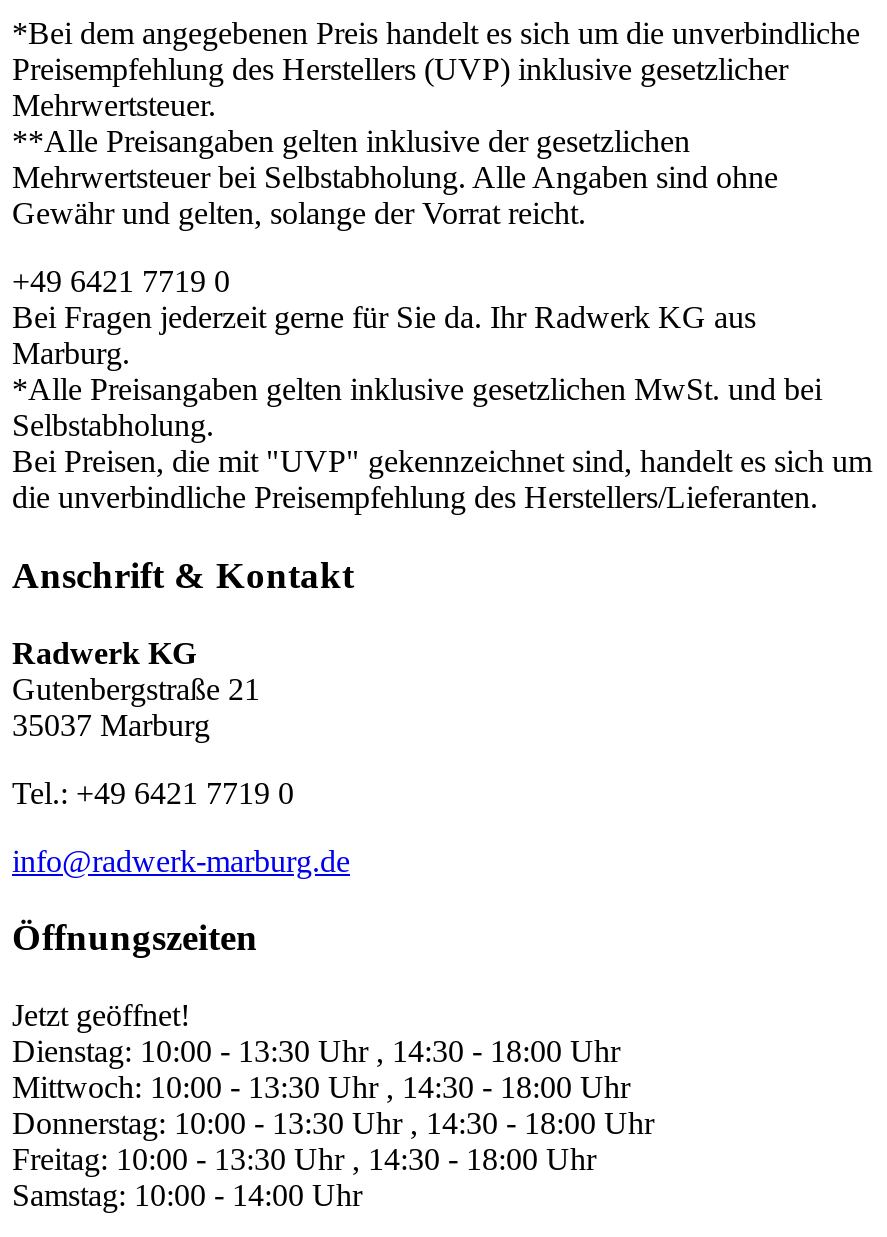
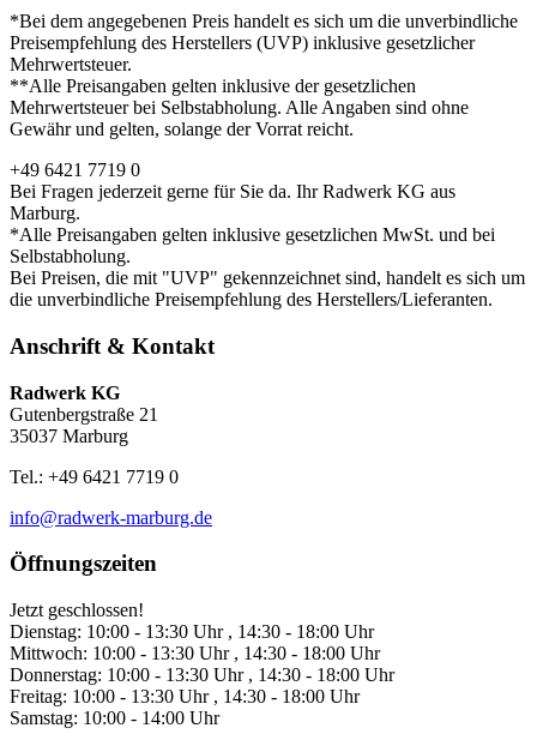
- Jetzt geöffnet!
+ Jetzt geschlossen!
